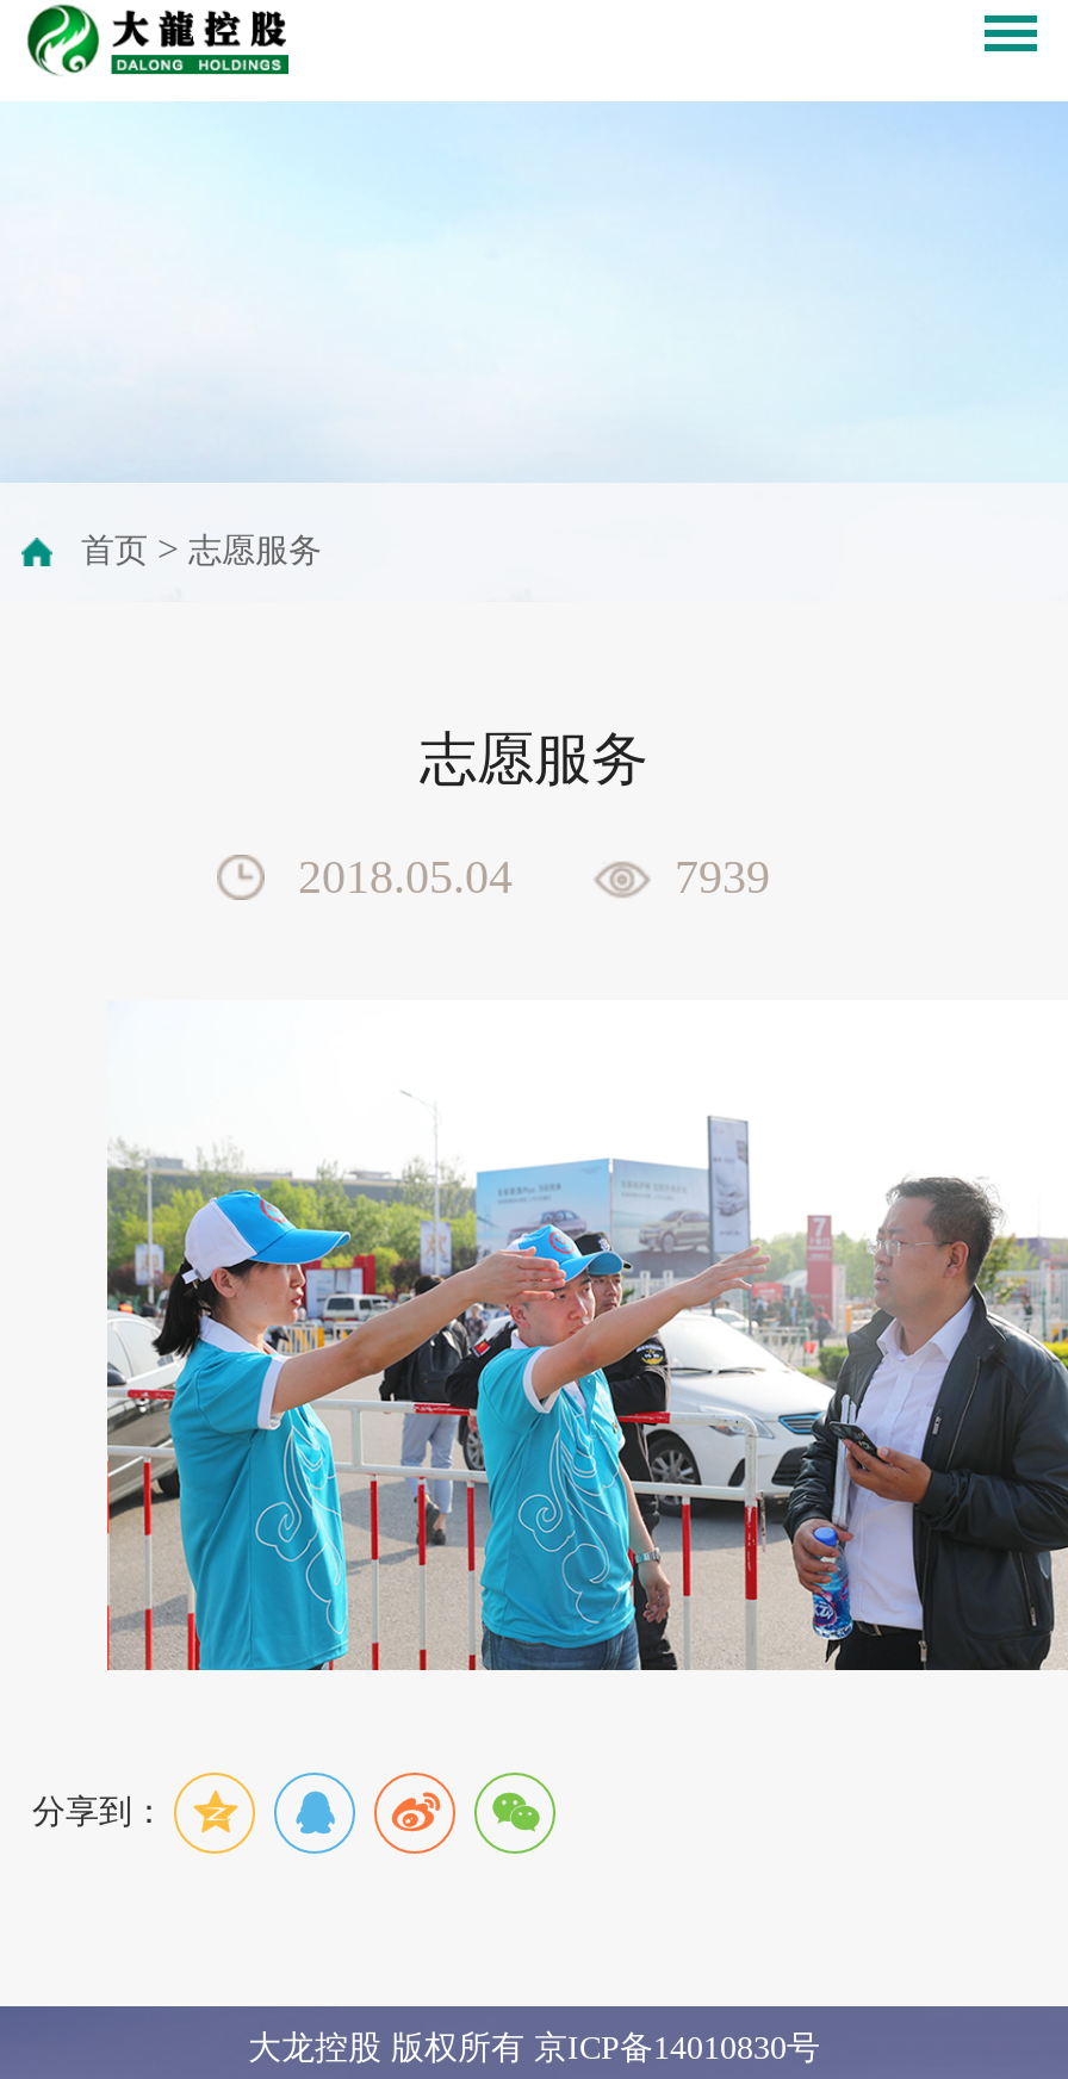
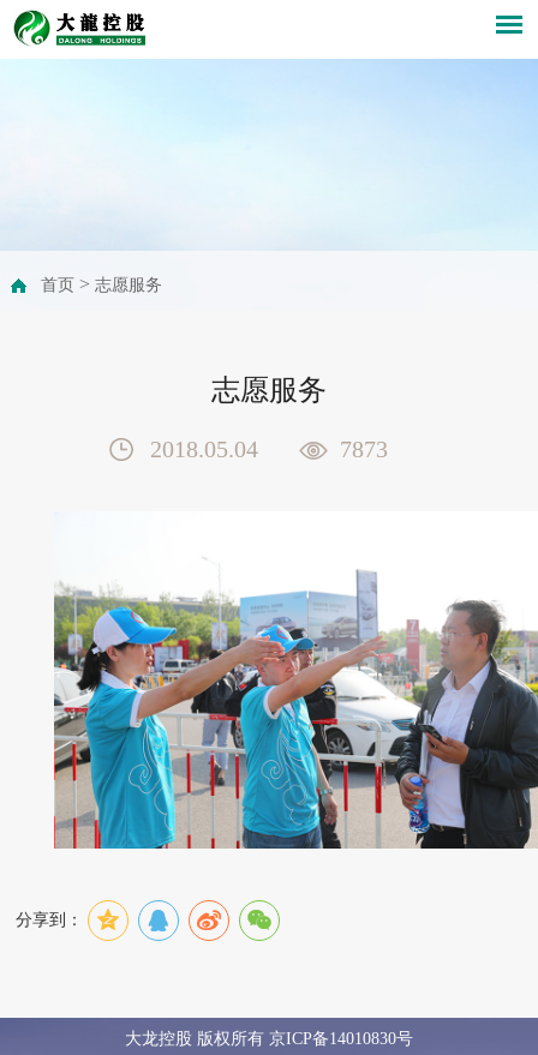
- 7939
+ 7873
